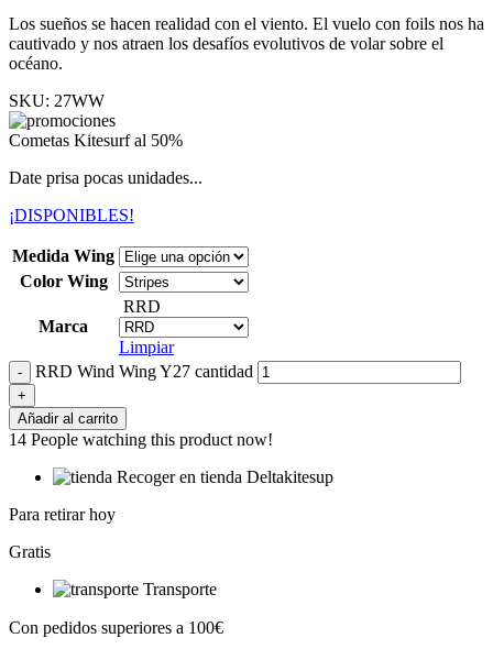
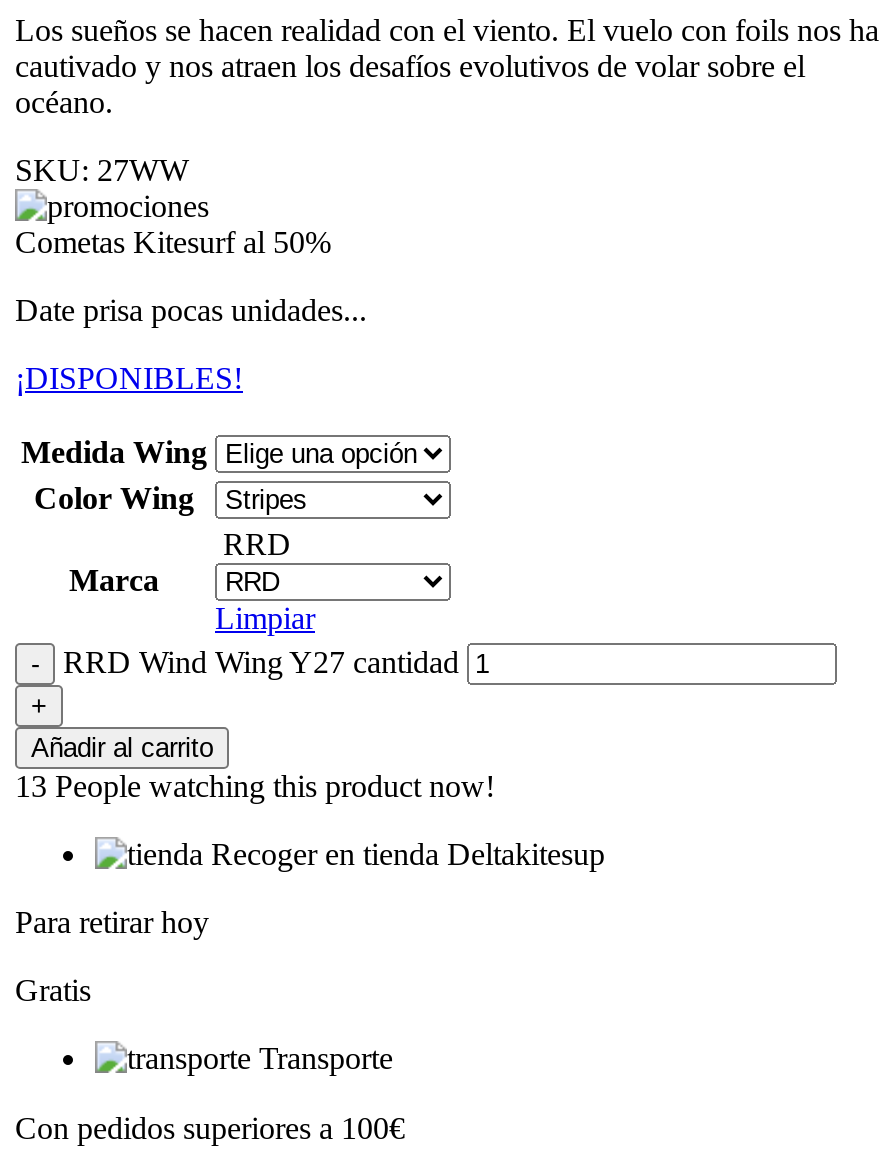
- 14 People watching this product now!
+ 13 People watching this product now!
